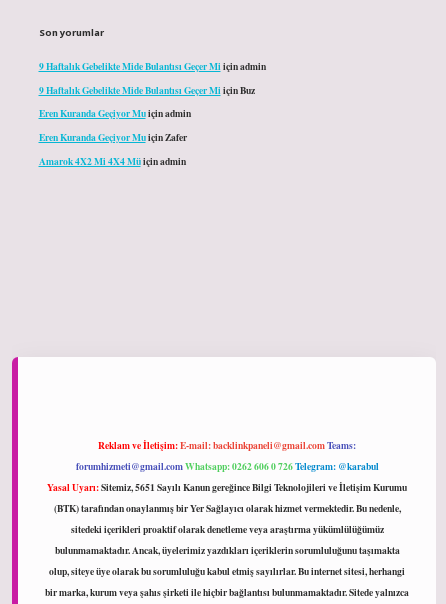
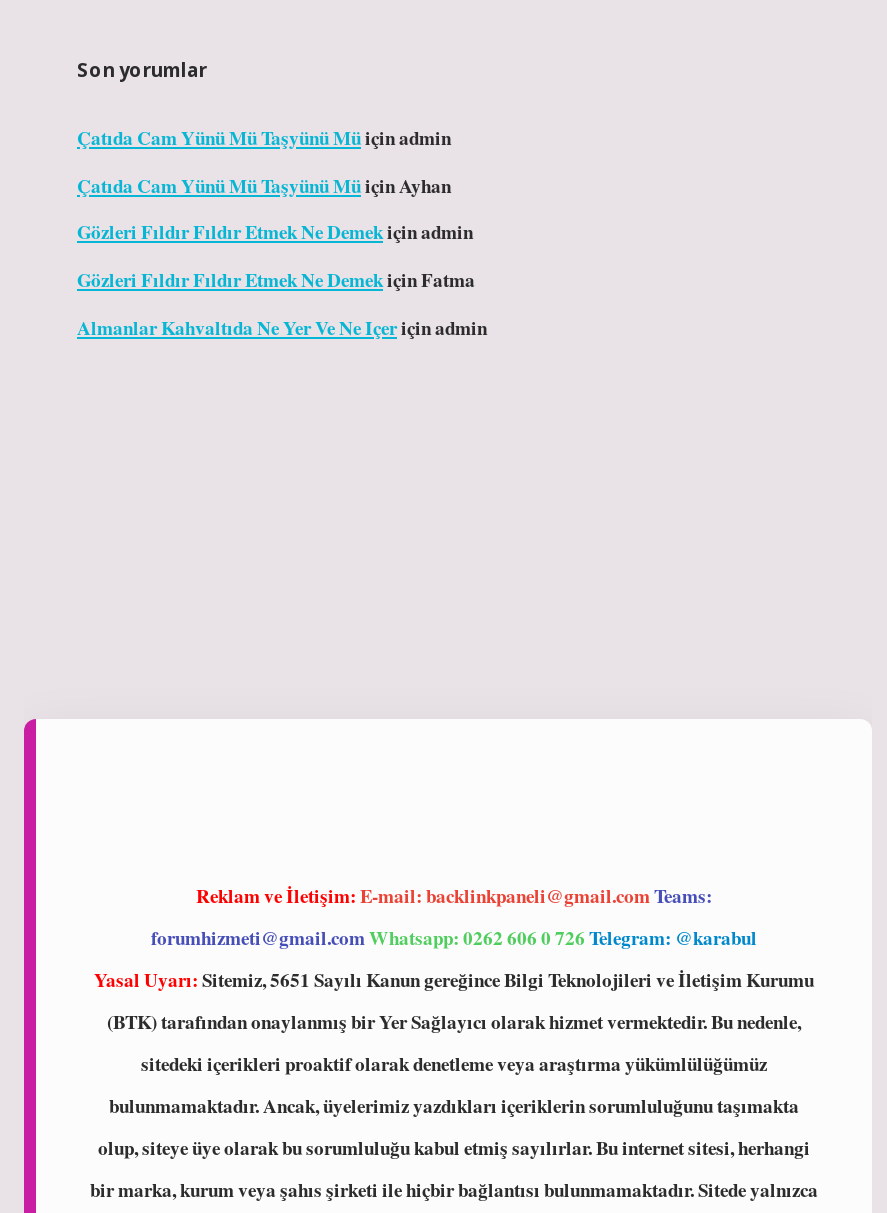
- 9 Haftalık Gebelikte Mide Bulantısı Geçer Mi içinadmin
+ Çatıda Cam Yünü Mü Taşyünü Mü içinadmin

- 9 Haftalık Gebelikte Mide Bulantısı Geçer Mi için Buz
+ Çatıda Cam Yünü Mü Taşyünü Mü için Ayhan

- Eren Kuranda Geçiyor Muiçinadmin
+ Gözleri Fıldır Fıldır Etmek Ne Demekiçinadmin

- Eren Kuranda Geçiyor MuiçinZafer
+ Gözleri Fıldır Fıldır Etmek Ne DemekiçinFatma

- Amarok 4X2 Mi 4X4 Müiçinadmin
+ Almanlar Kahvaltıda Ne Yer Ve Ne Içeriçinadmin
